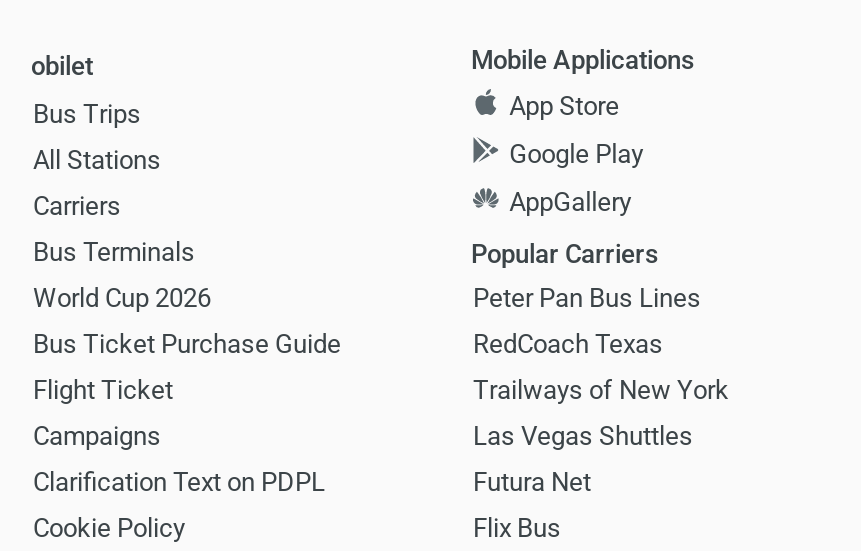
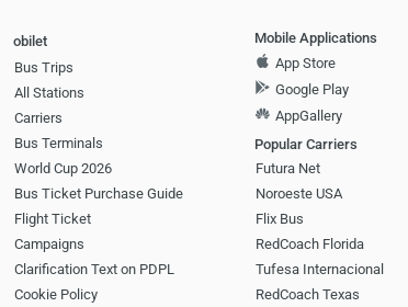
- Peter Pan Bus Lines
- Trailways of New York
- Las Vegas Shuttles

moved down: RedCoach Texas

+ Noroeste USA

+ RedCoach Florida
+ Tufesa Internacional

moved up: Futura Net

moved up: Flix Bus
